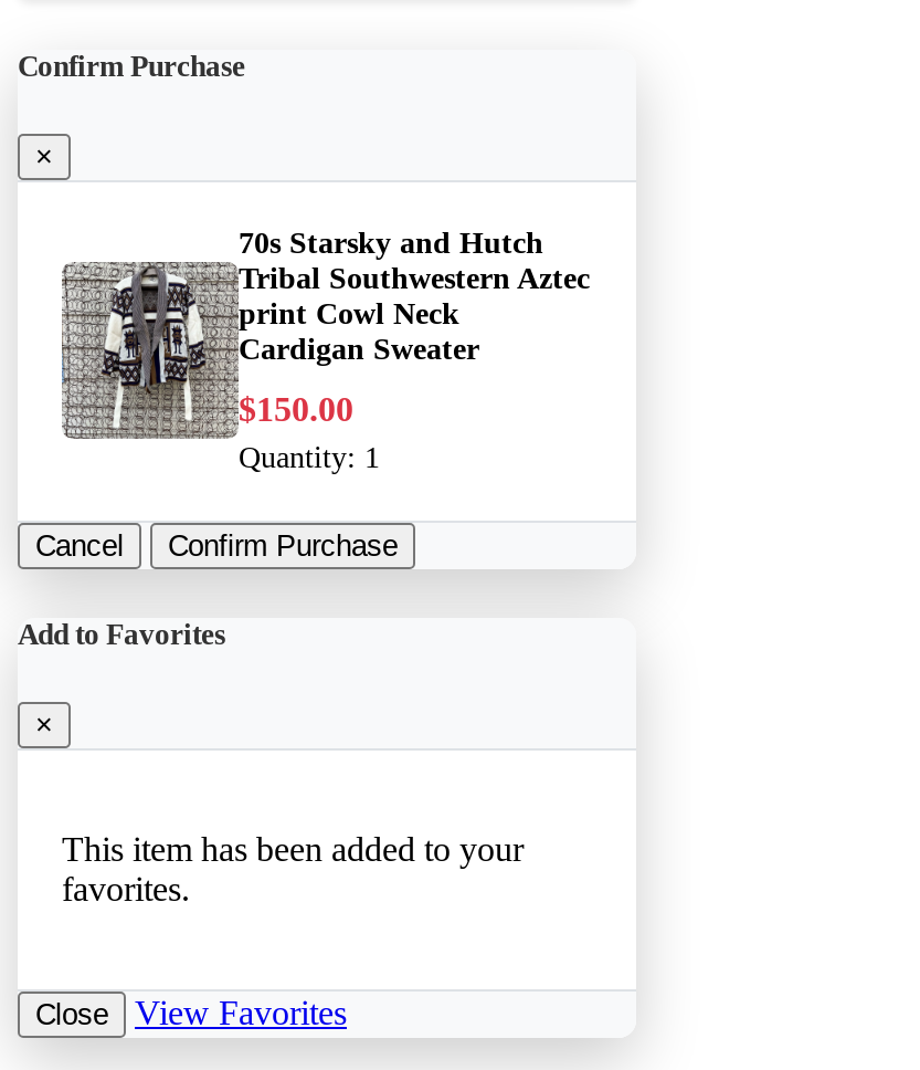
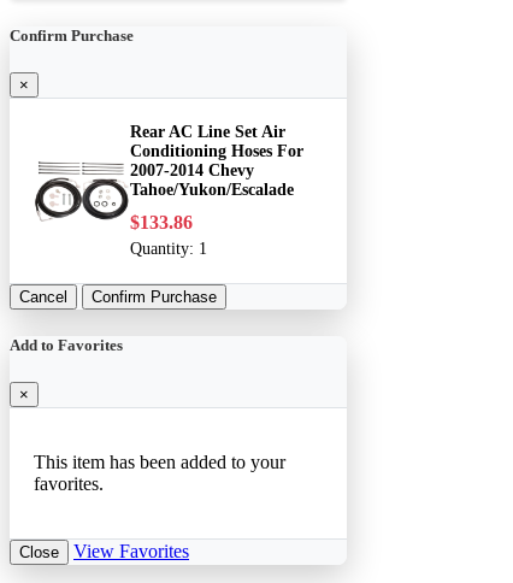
- [image]
- 70s Starsky and Hutch
- Tribal Southwestern Aztec
- print Cowl Neck
- Cardigan Sweater
+ [image]
+ Rear AC Line Set Air
+ Conditioning Hoses For
+ 2007-2014 Chevy
+ Tahoe/Yukon/Escalade

- $150.00
+ $133.86
